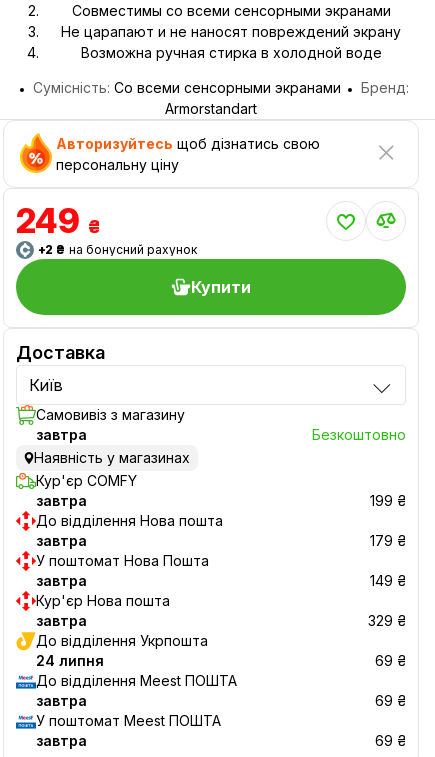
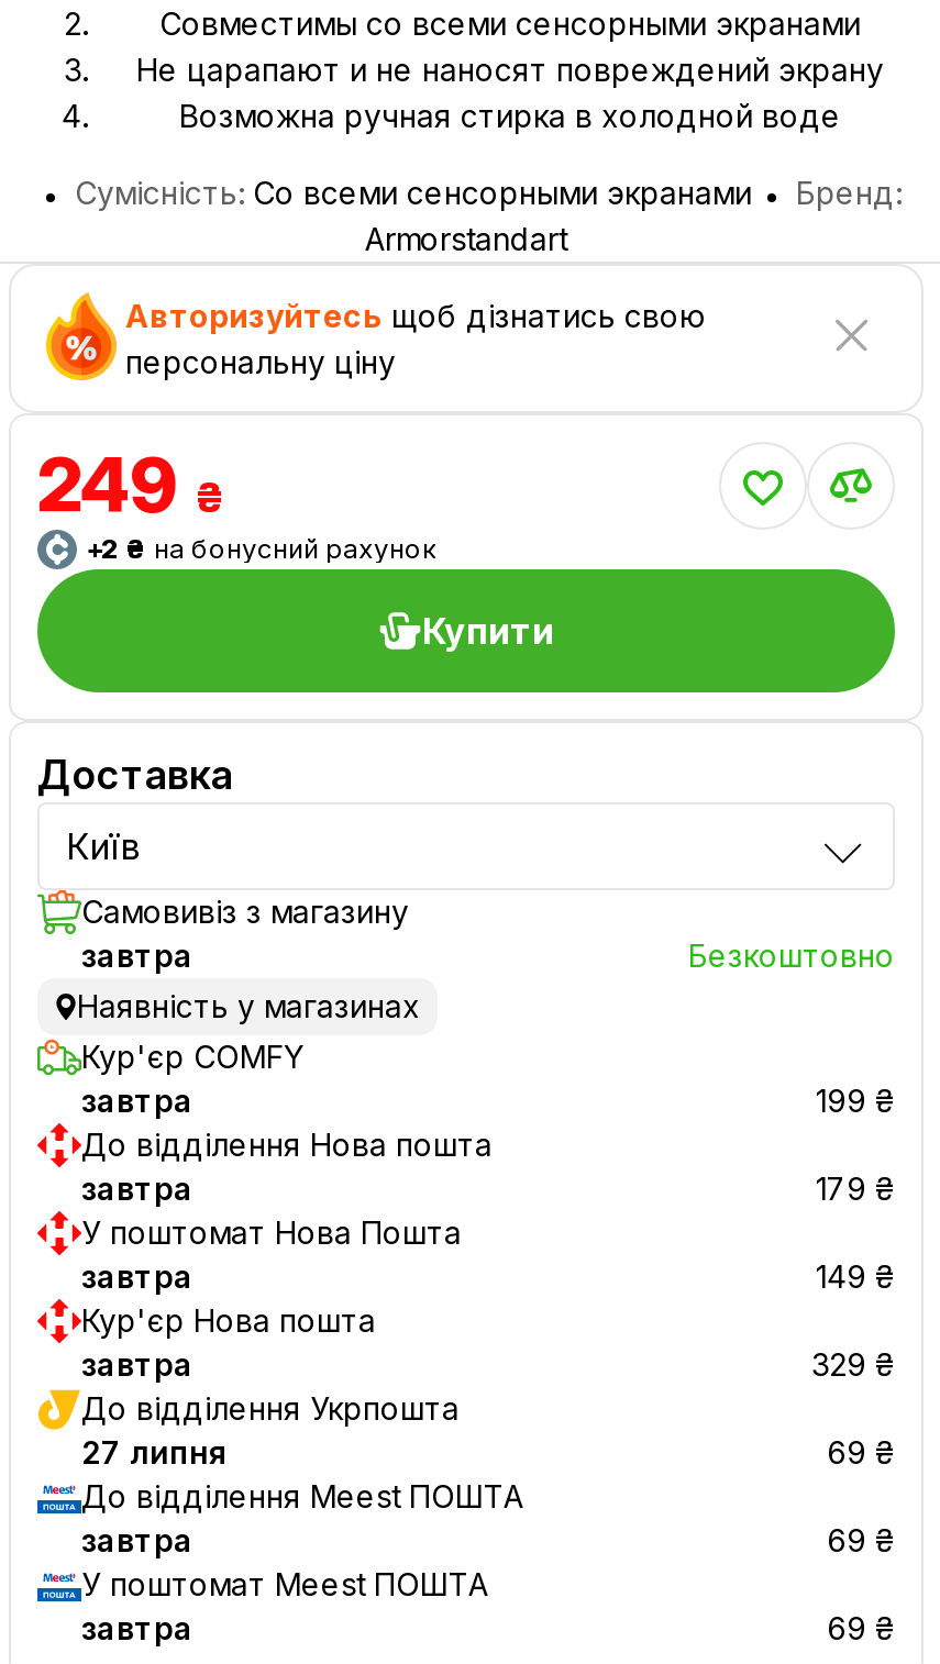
- 24 липня
+ 27 липня
